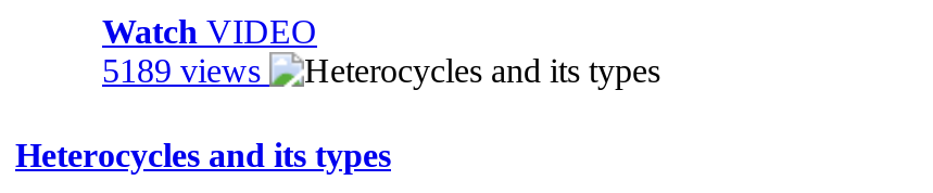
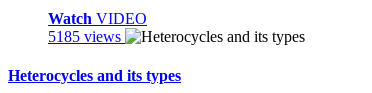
- 5189 views
+ 5185 views
